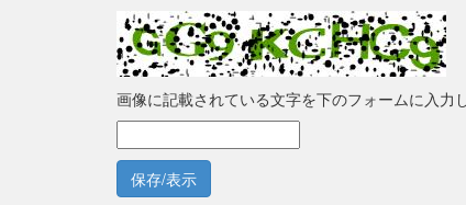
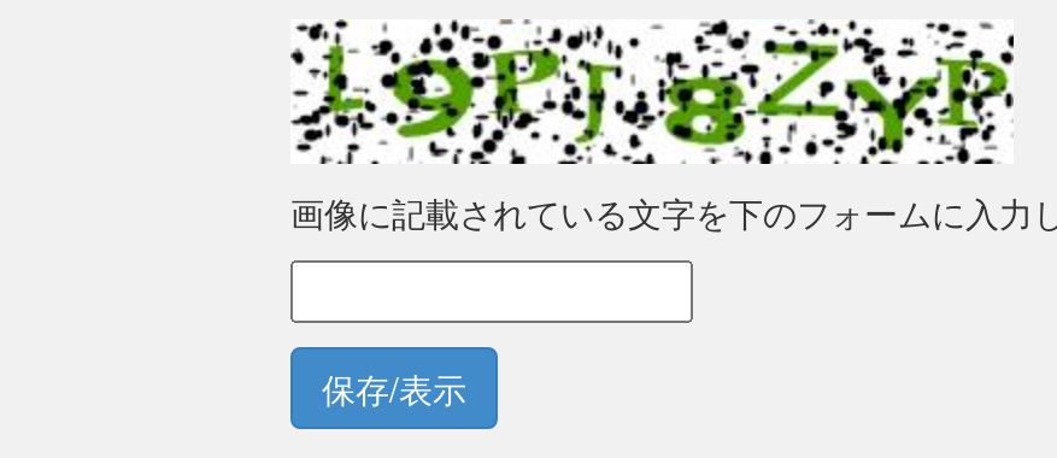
- [image]
+ [image]
